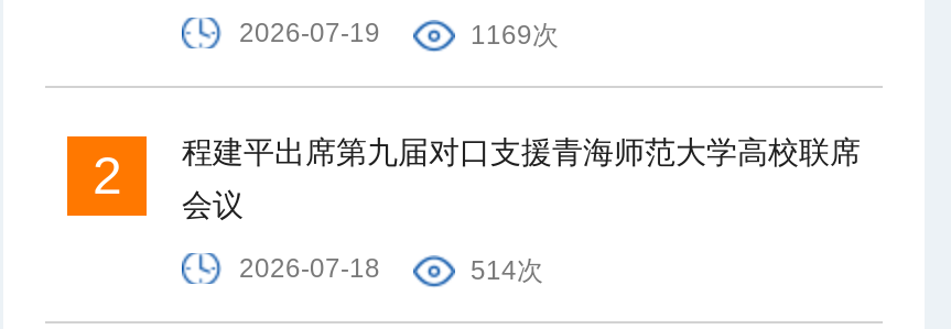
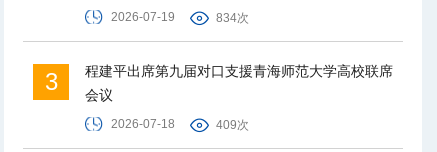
- 1169次
+ 834次

- 2 程建平出席第九届对口支援青海师范大学高校联席 会议
+ 3 程建平出席第九届对口支援青海师范大学高校联席 会议

- 514次
+ 409次
